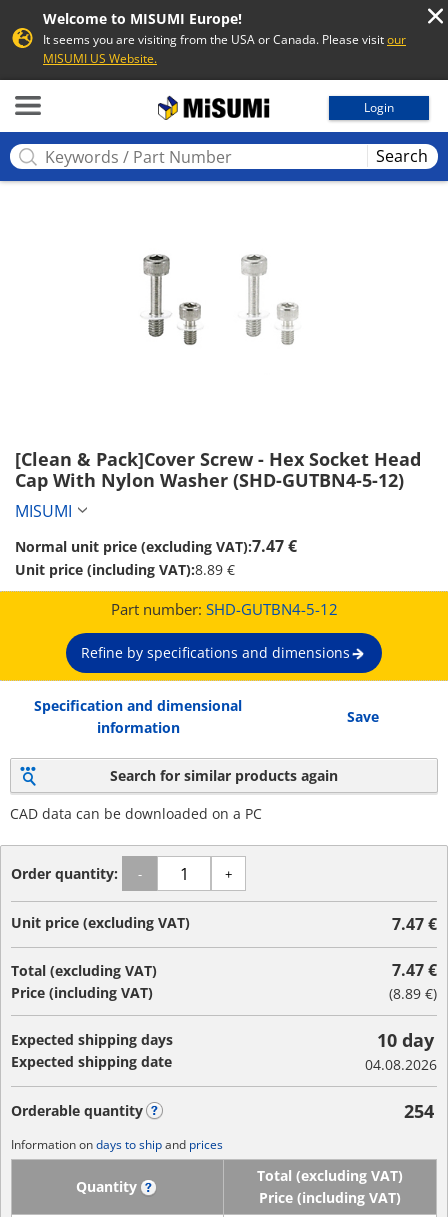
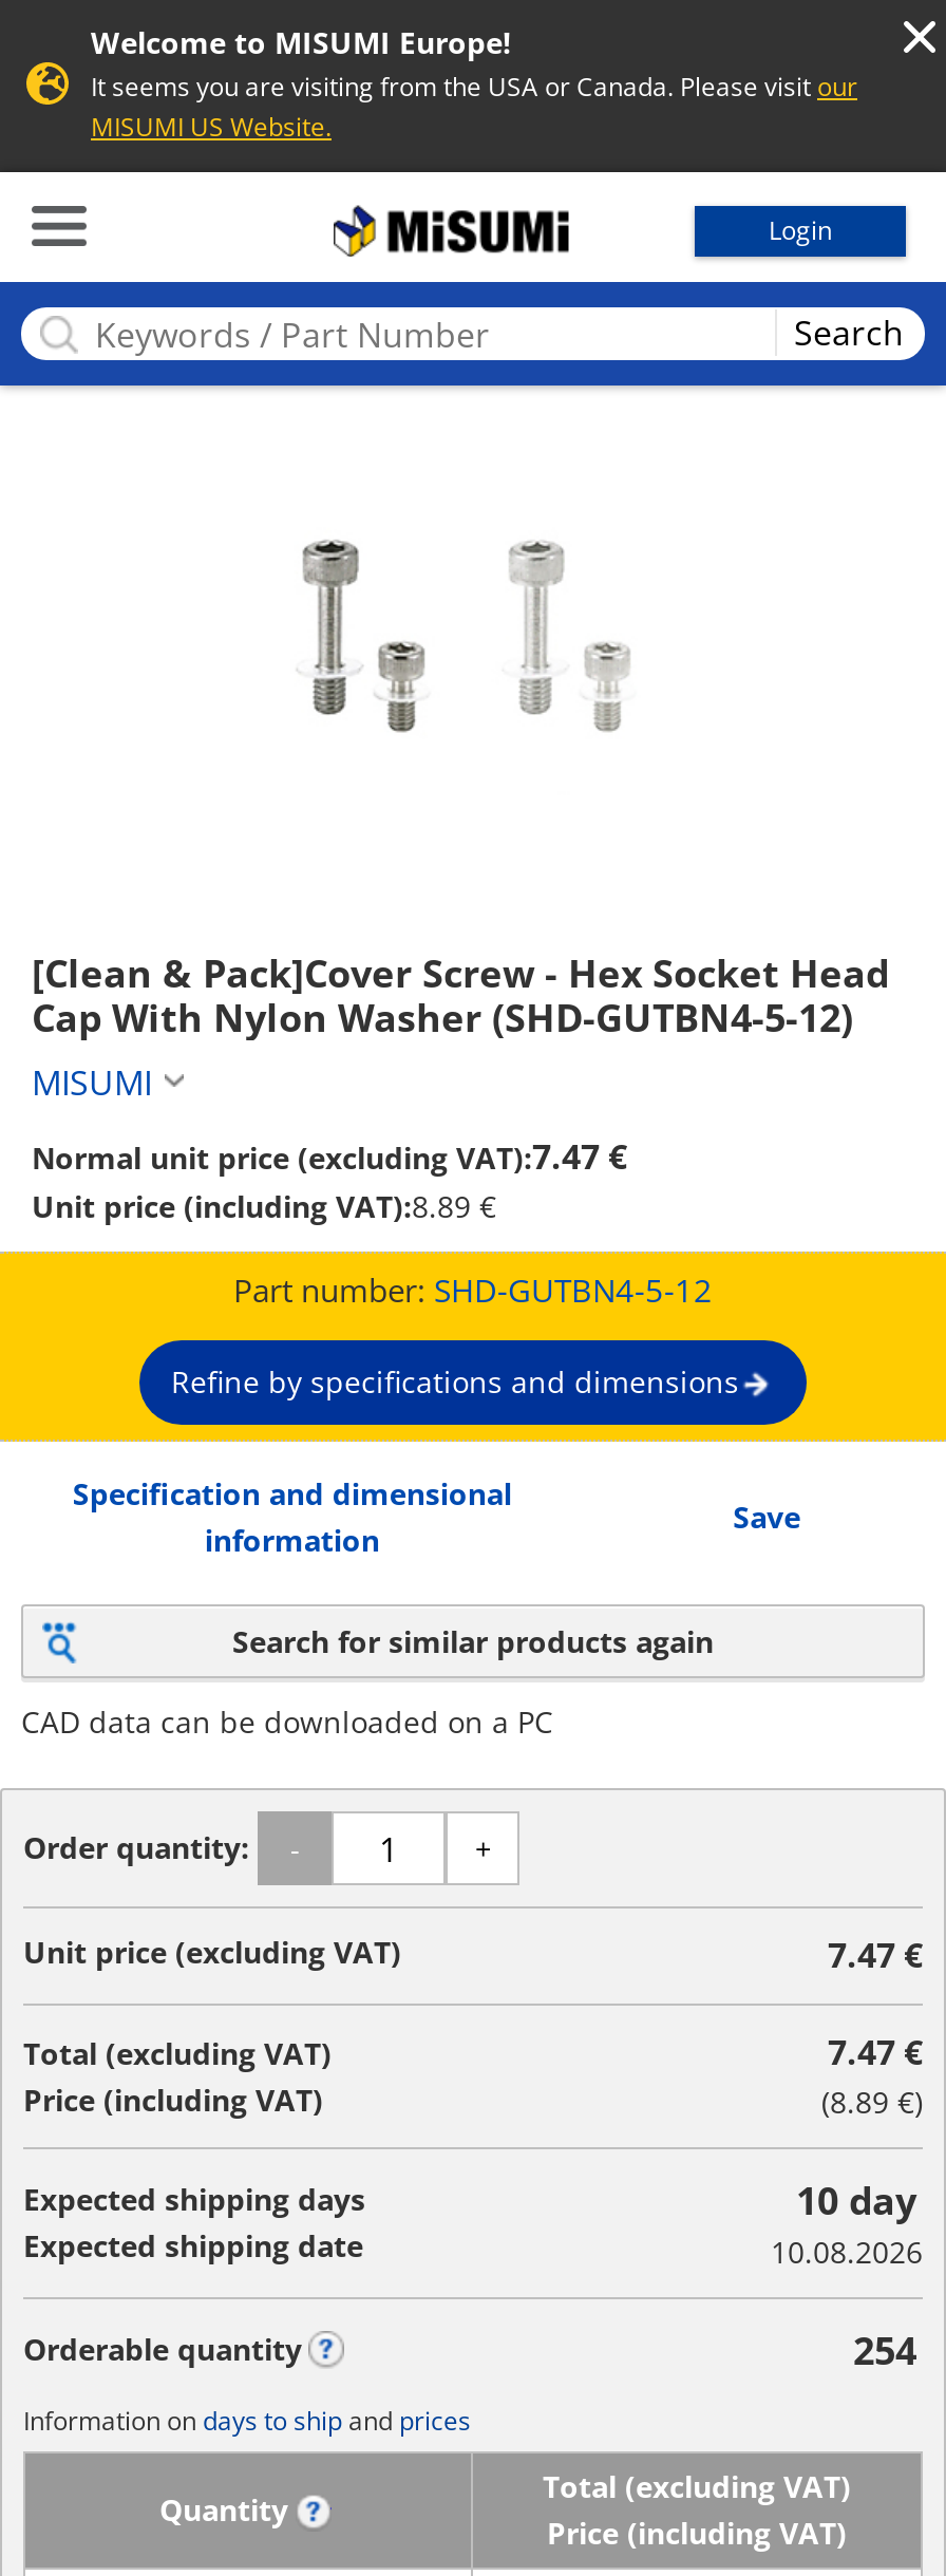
- 04.08.2026
+ 10.08.2026
